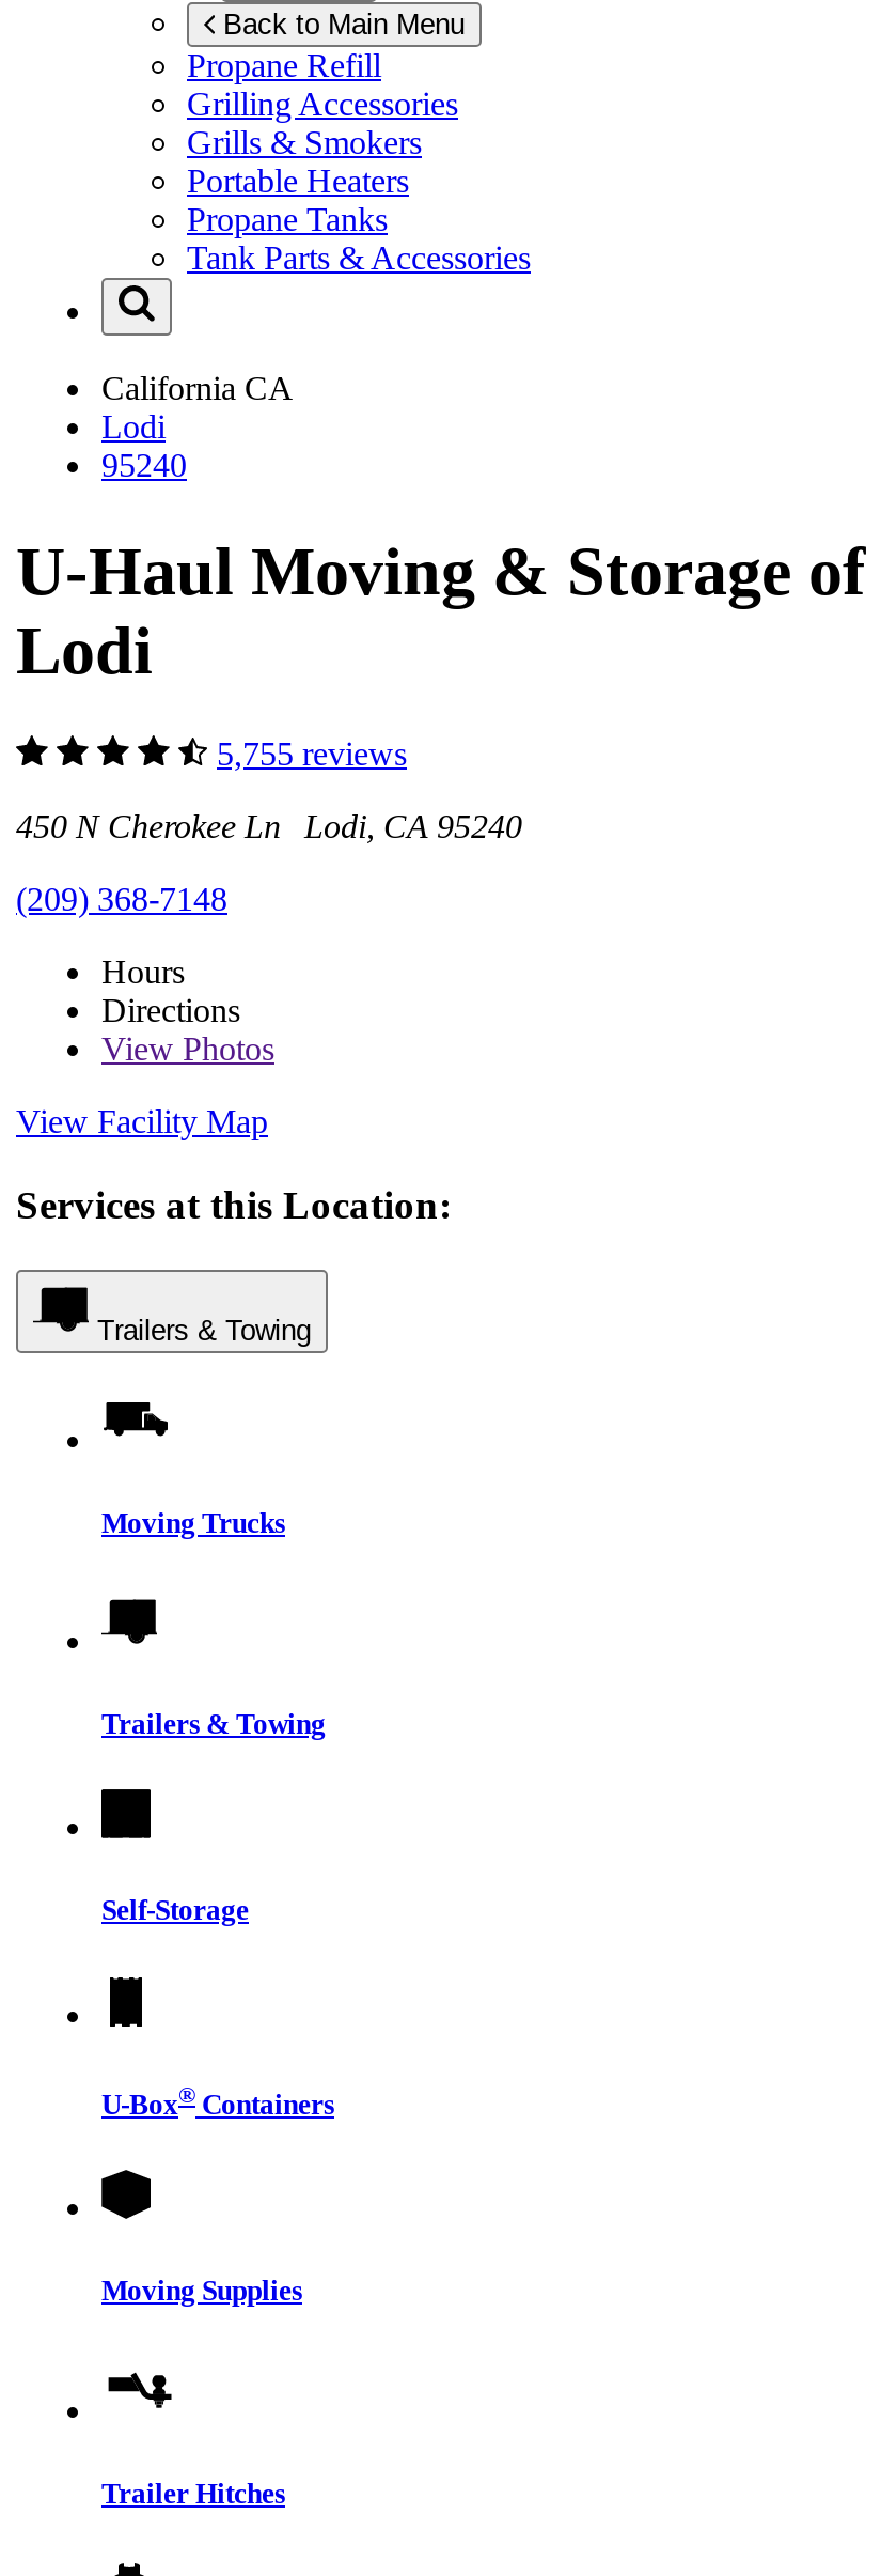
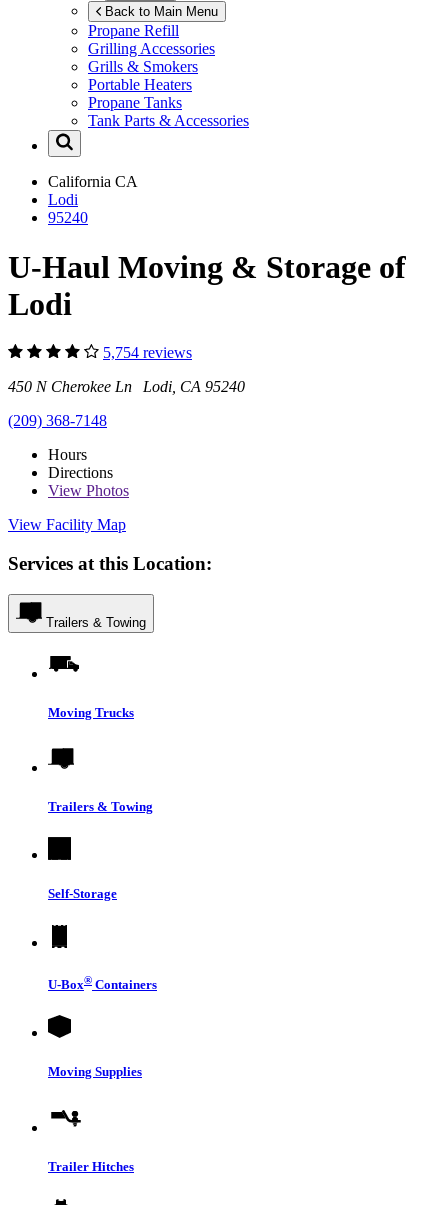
- 5,755 reviews
+ 5,754 reviews
